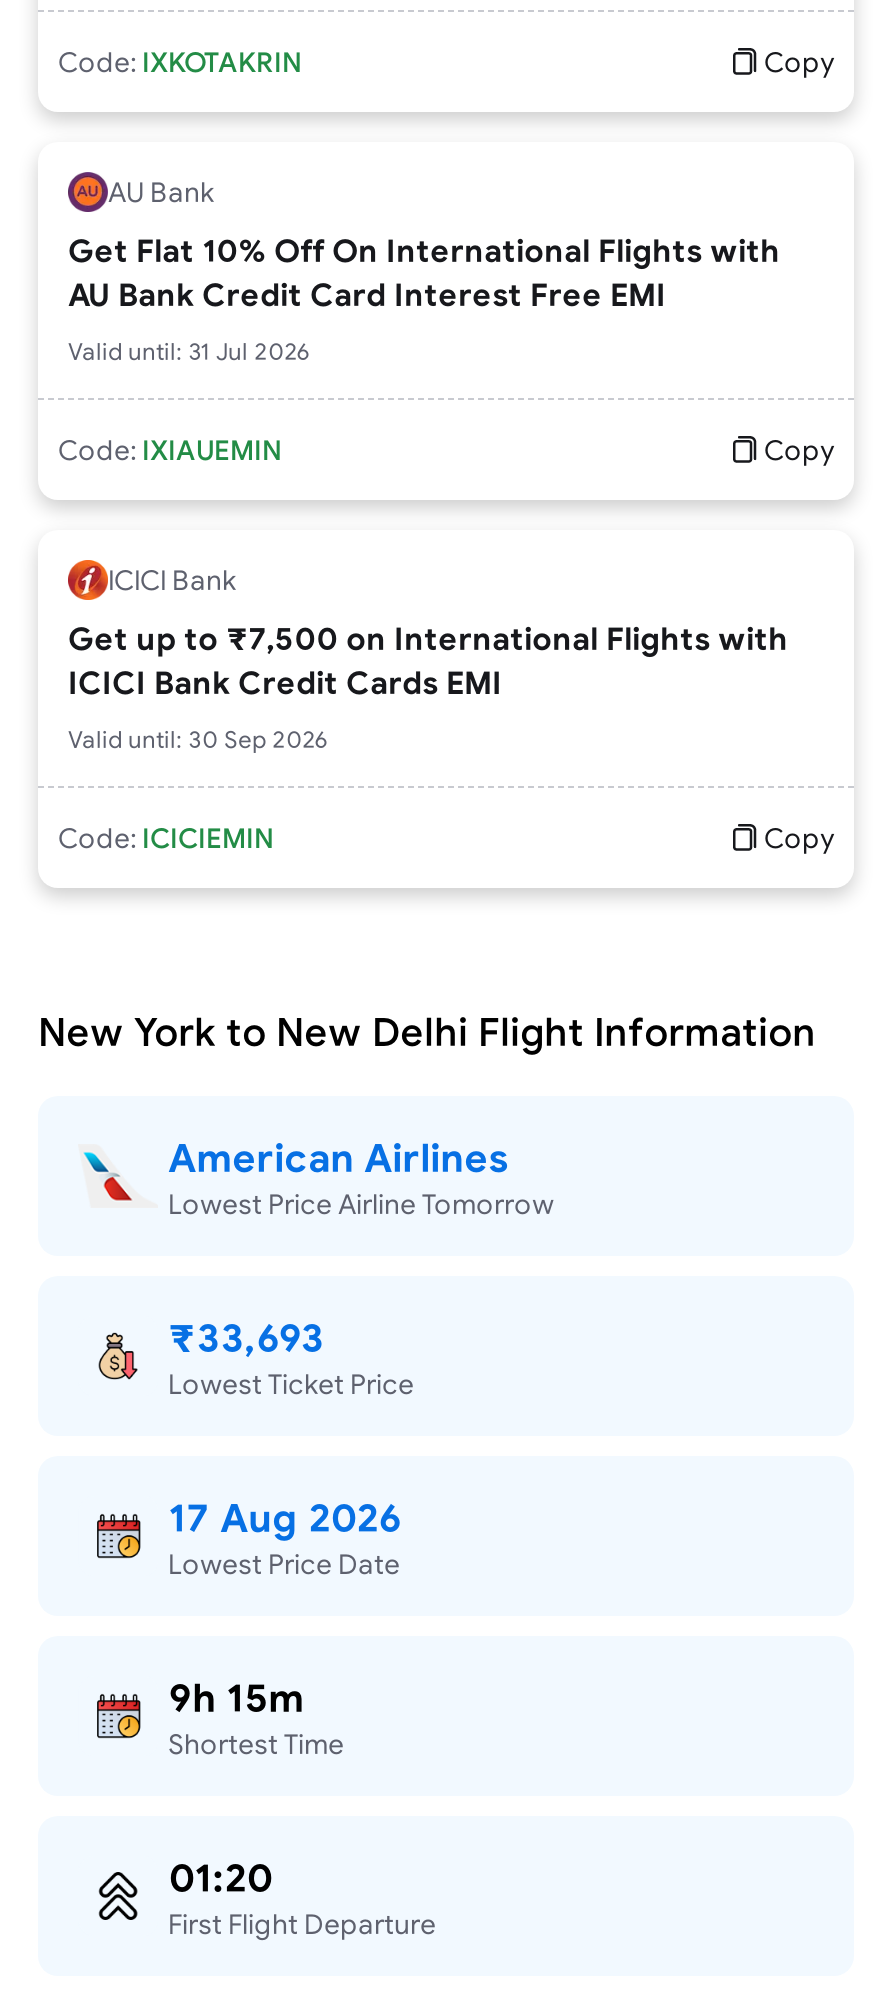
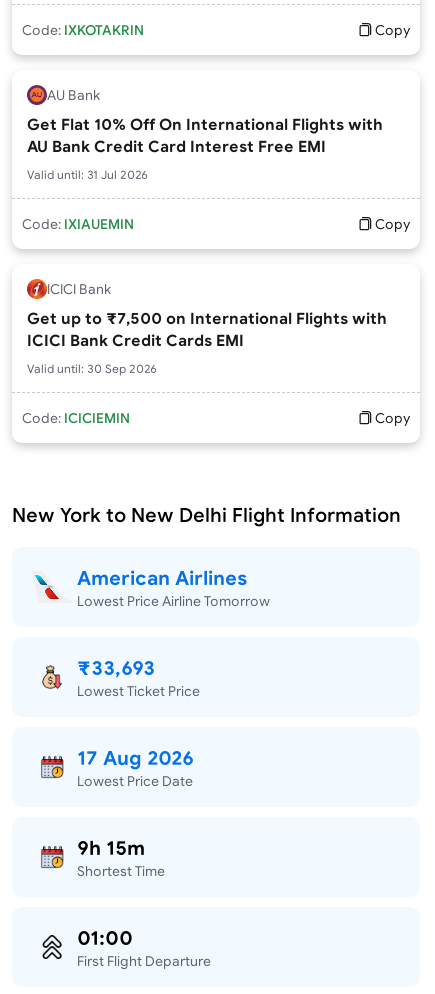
- 01:20
+ 01:00
